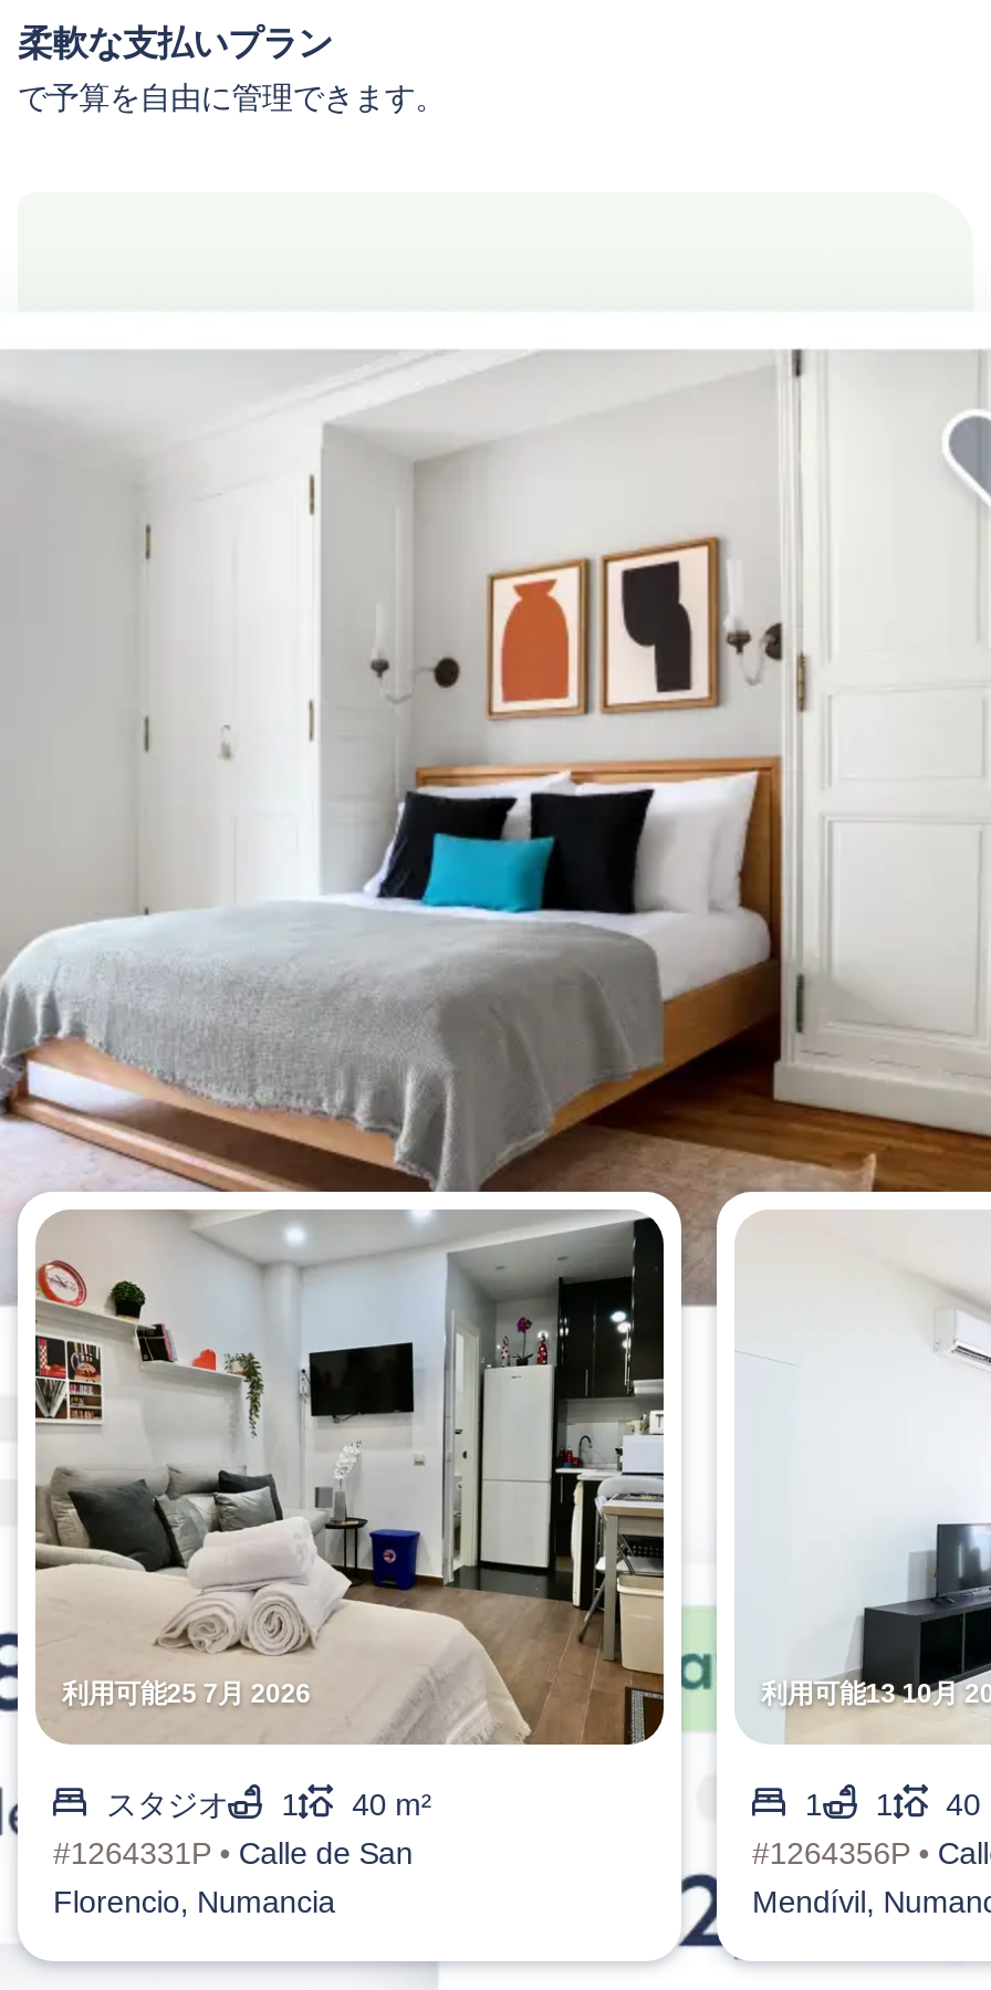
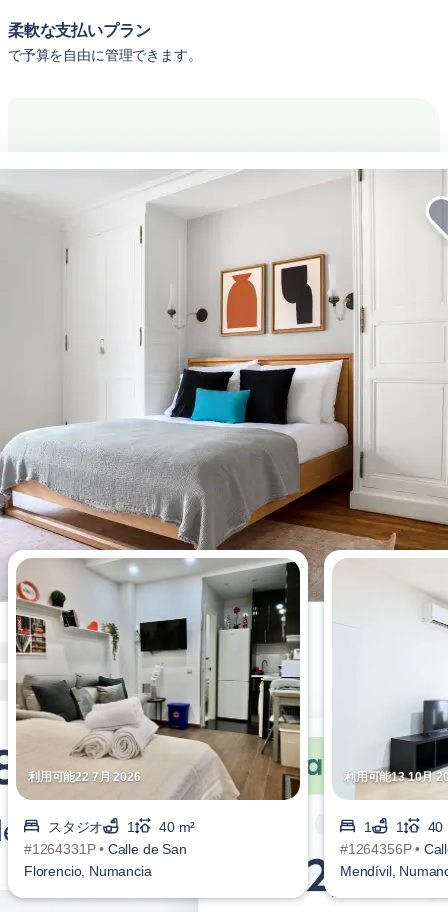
- 利用可能25 7月 2026
+ 利用可能22 7月 2026
